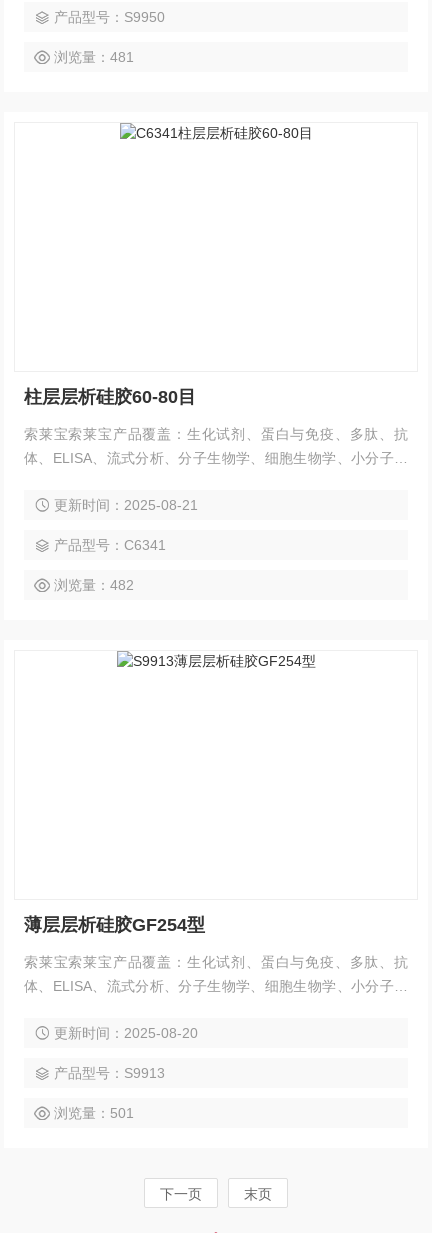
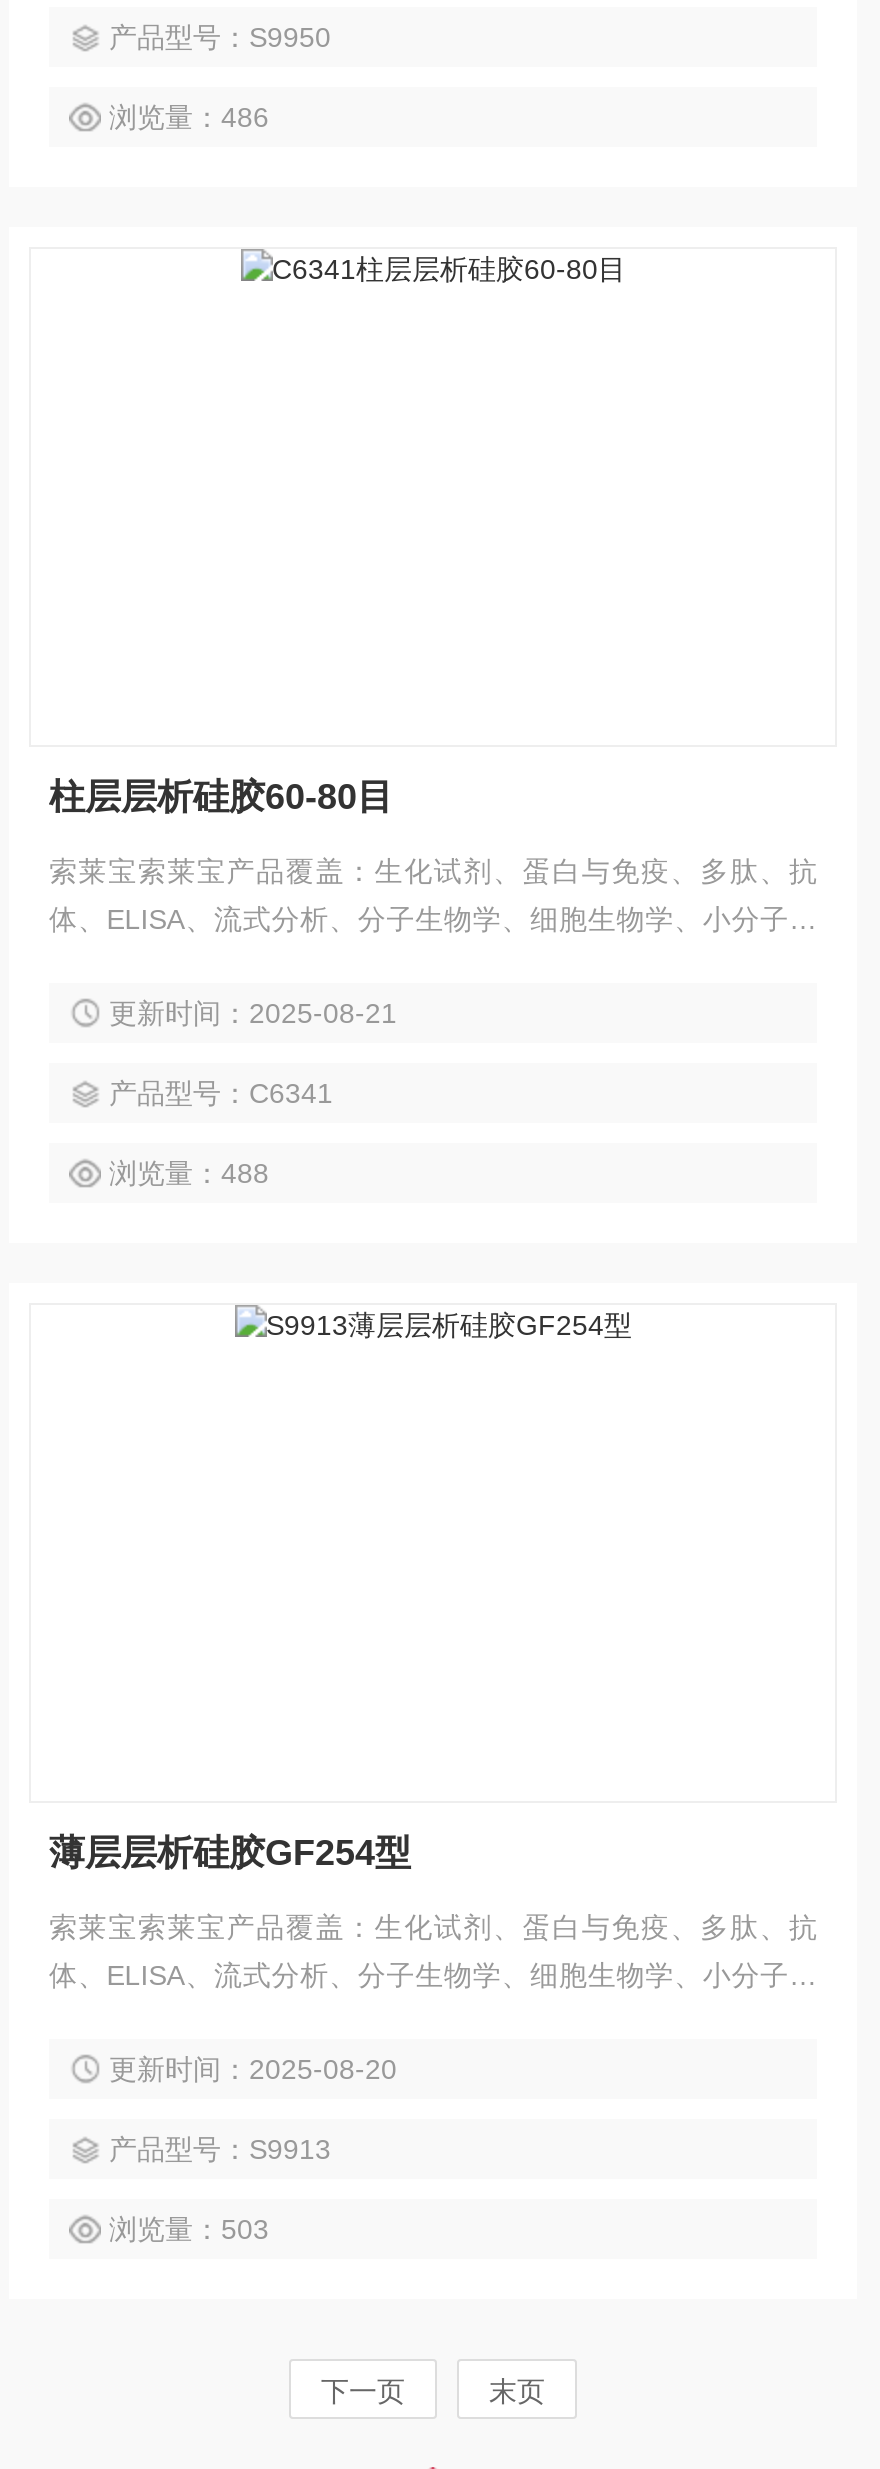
- 浏览量：481
+ 浏览量：486

- 浏览量：482
+ 浏览量：488

- 浏览量：501
+ 浏览量：503
